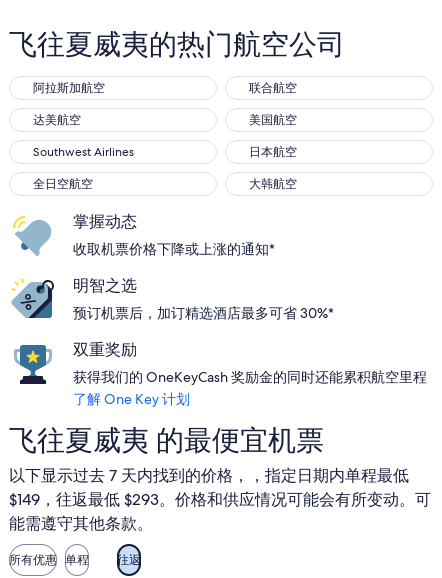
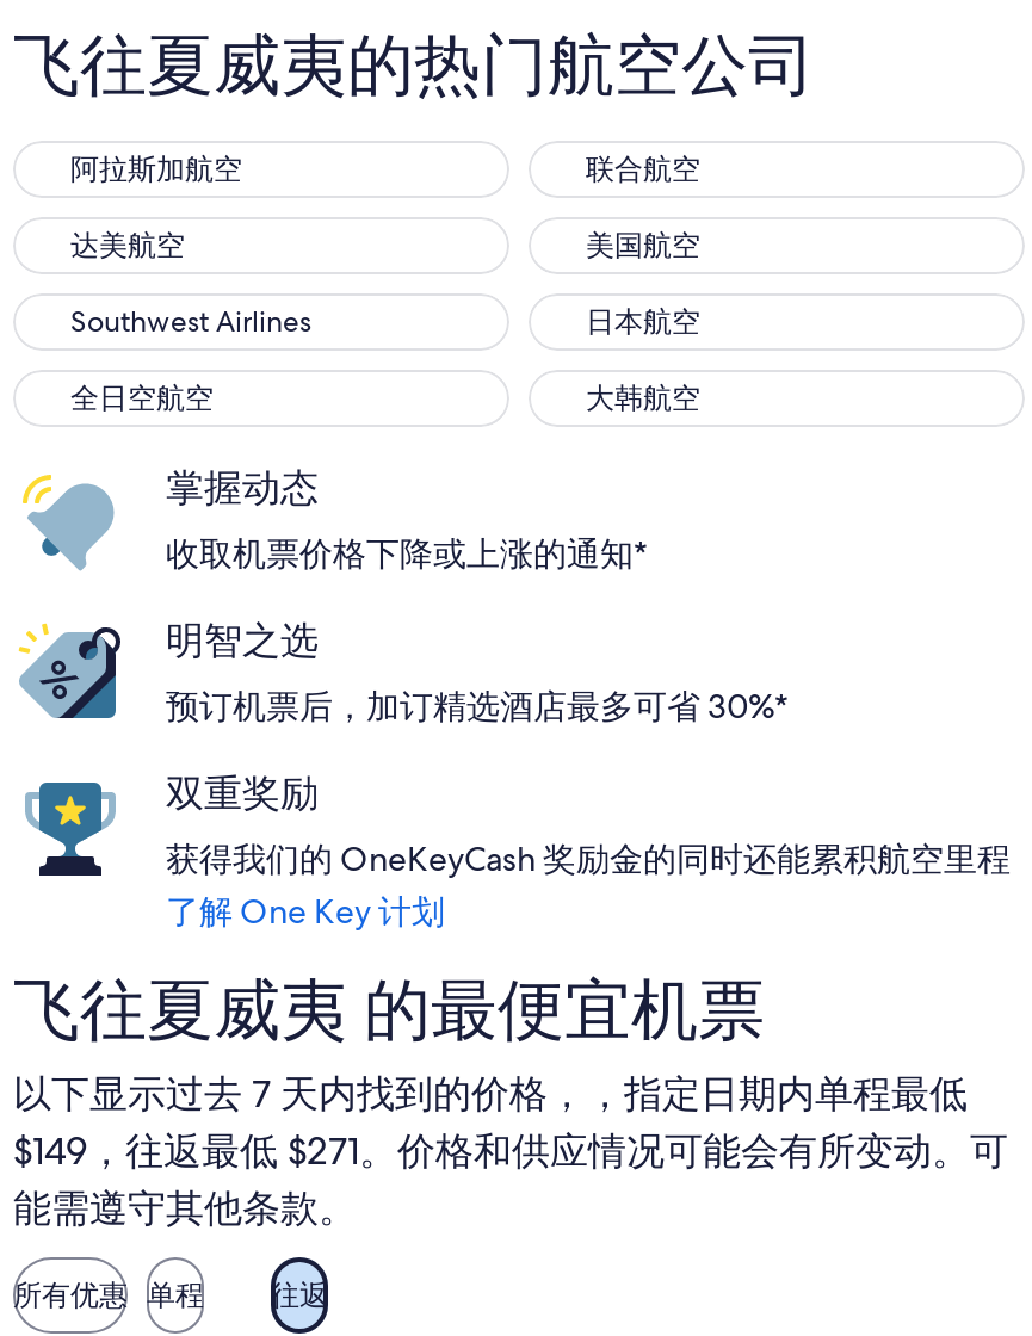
- $149，往返最低 $293。价格和供应情况可能会有所变动。可
+ $149，往返最低 $271。价格和供应情况可能会有所变动。可
